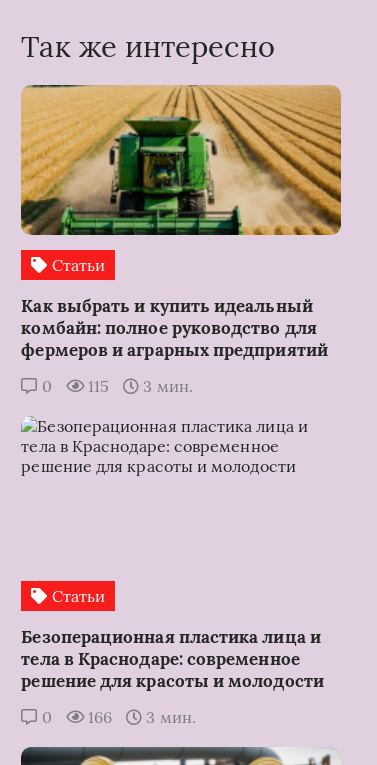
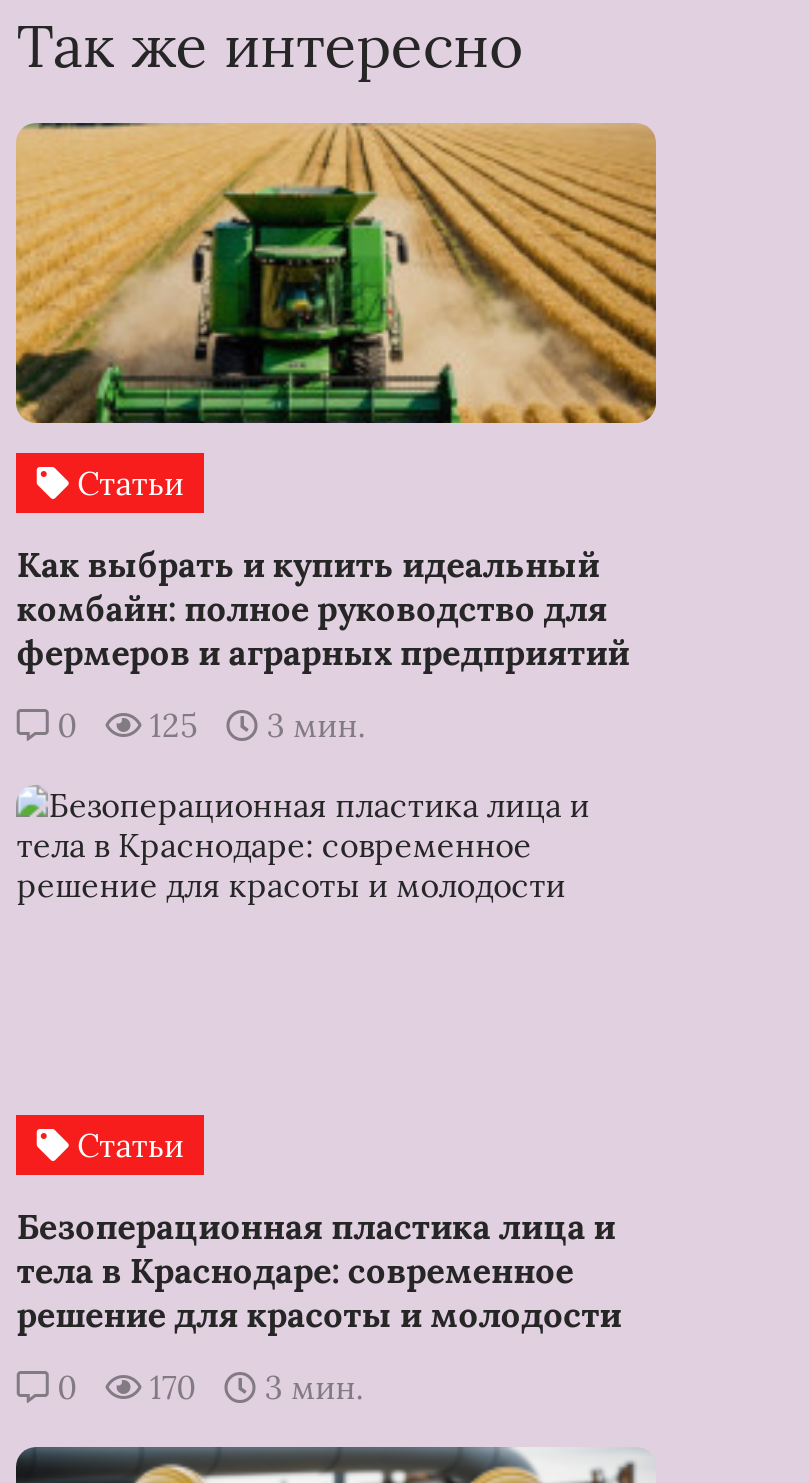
- 0 115 3 мин.
+ 0 125 3 мин.

- 0 166 3 мин.
+ 0 170 3 мин.
